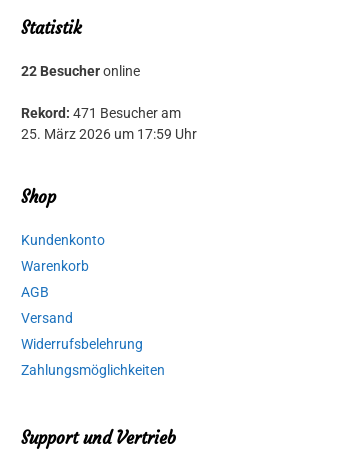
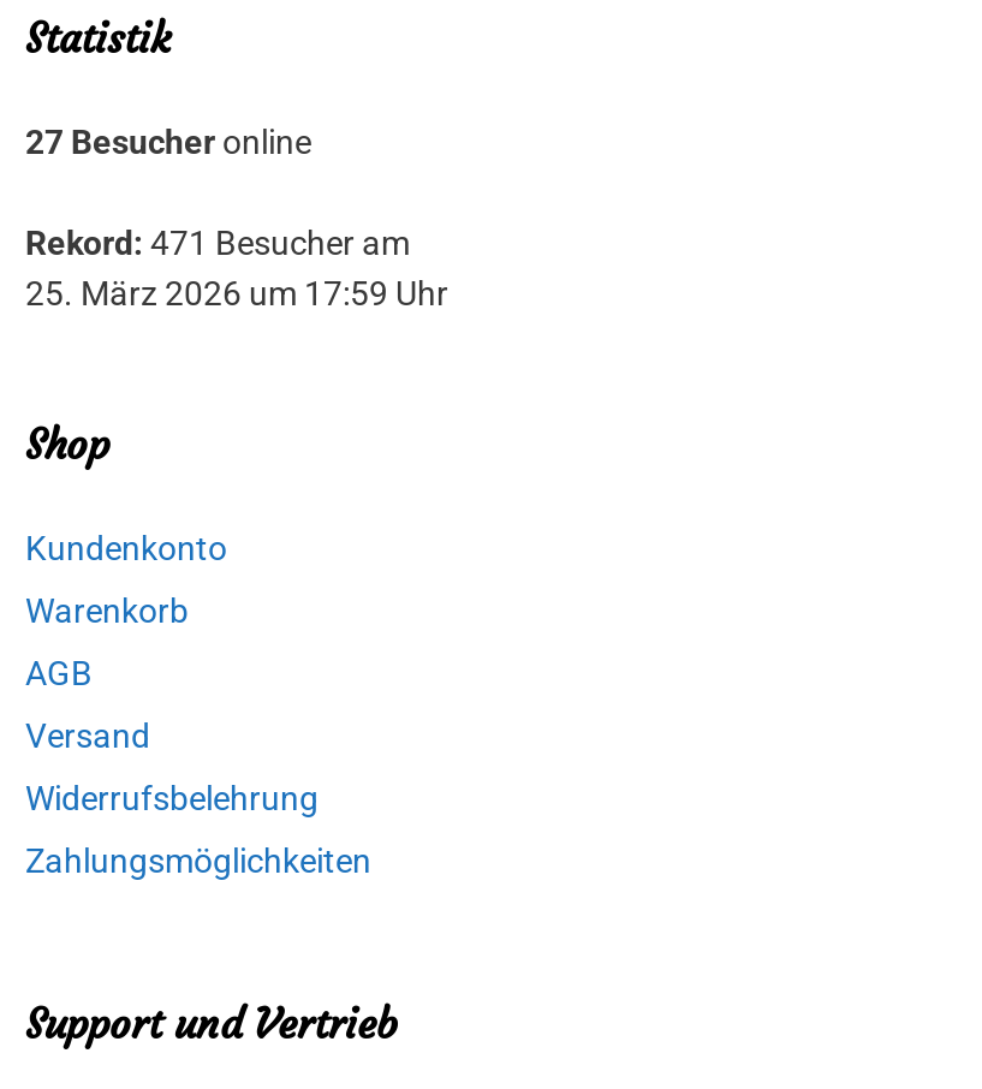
- 22 Besucher online
+ 27 Besucher online
